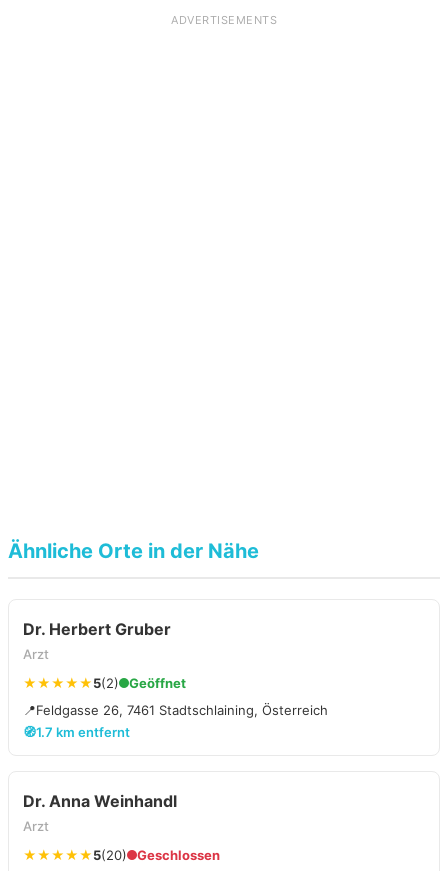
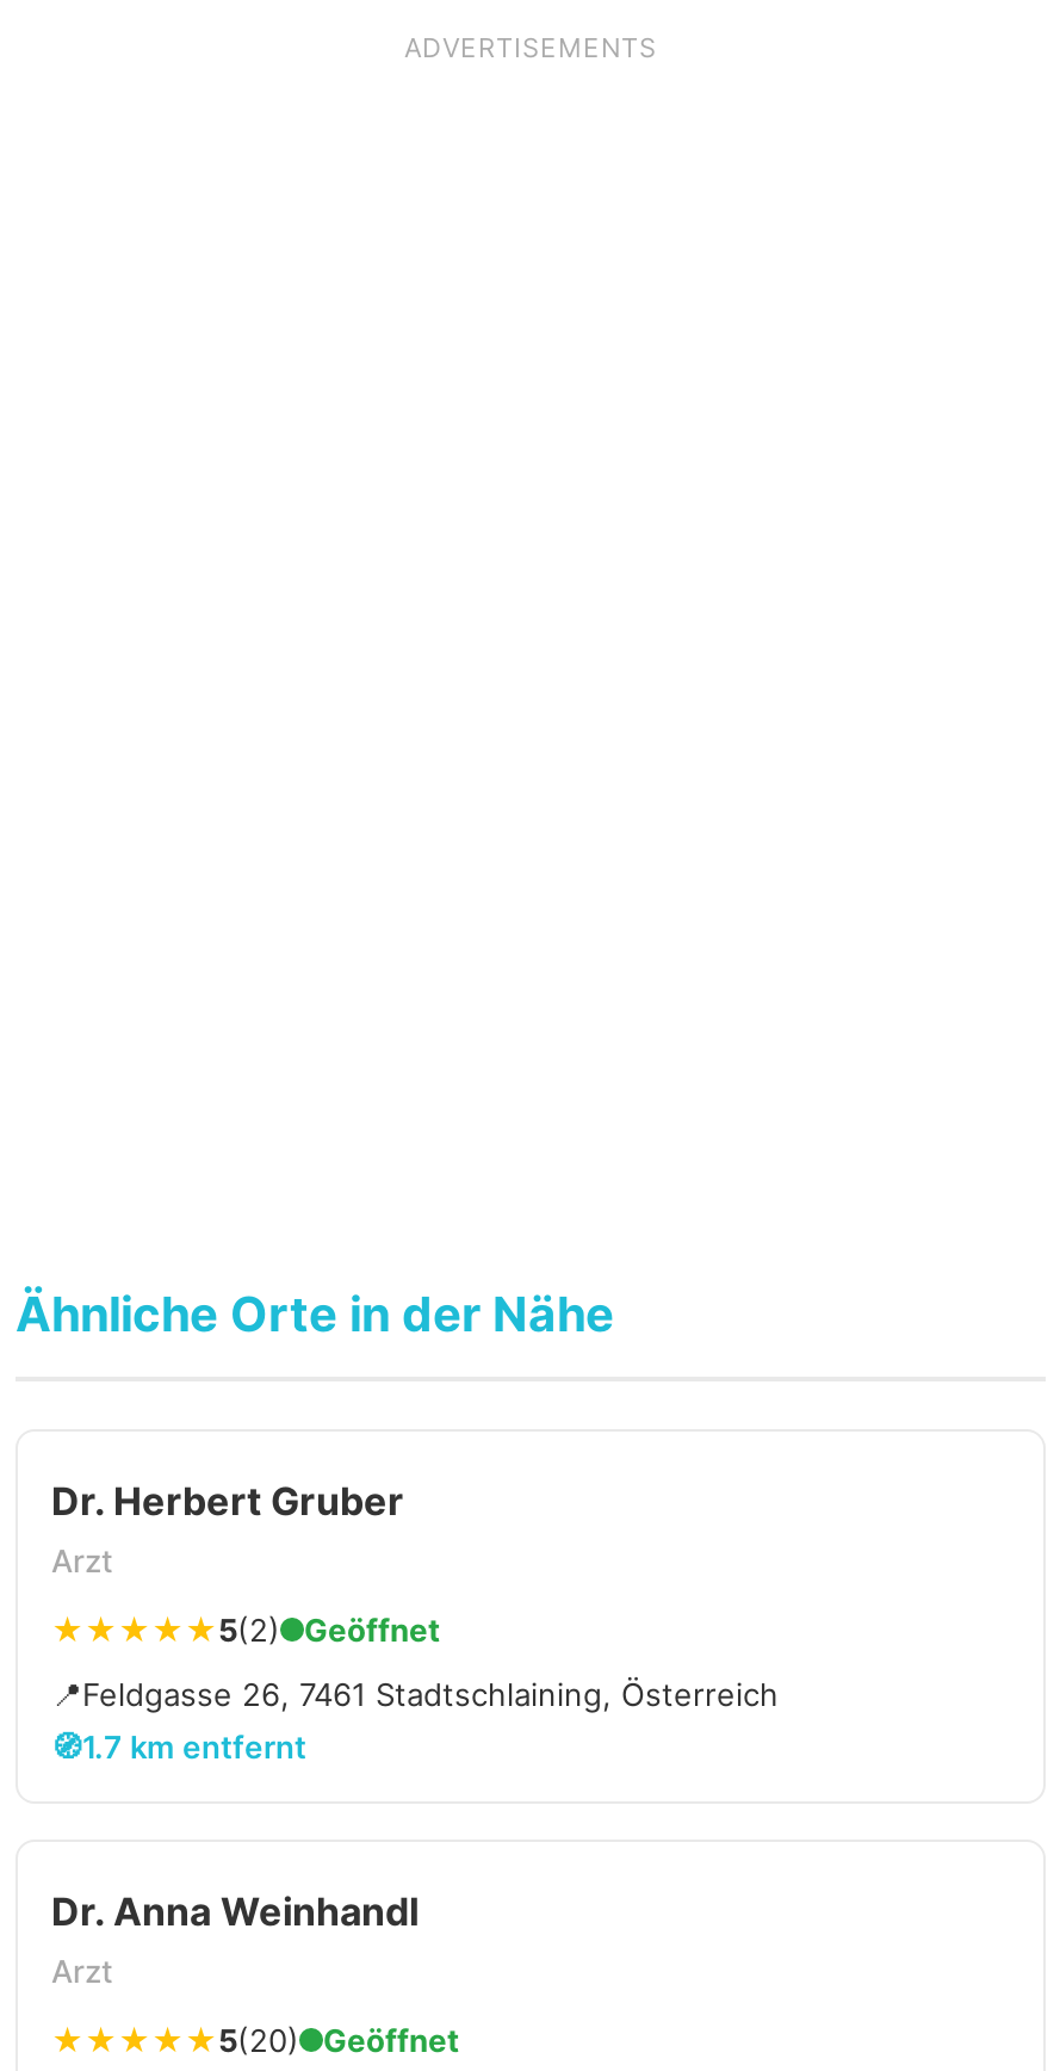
- Geschlossen
+ Geöffnet
